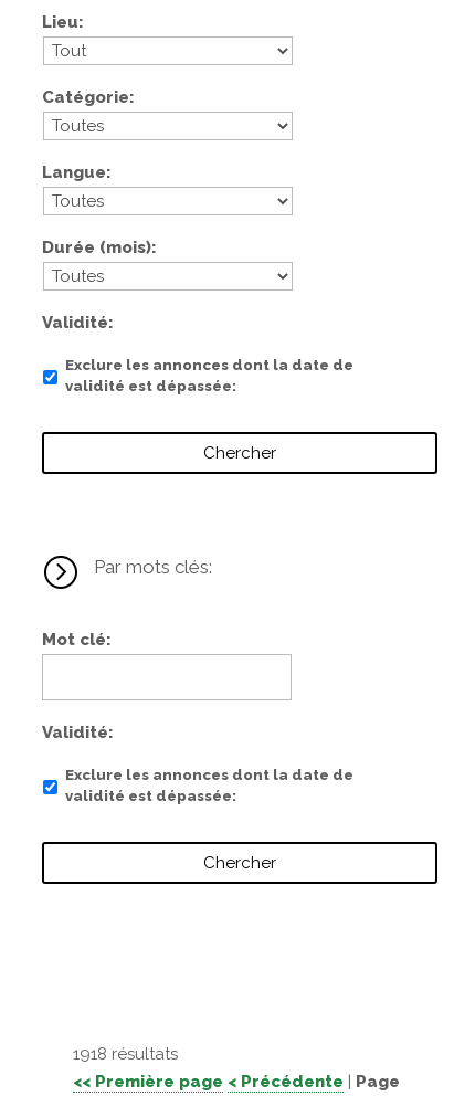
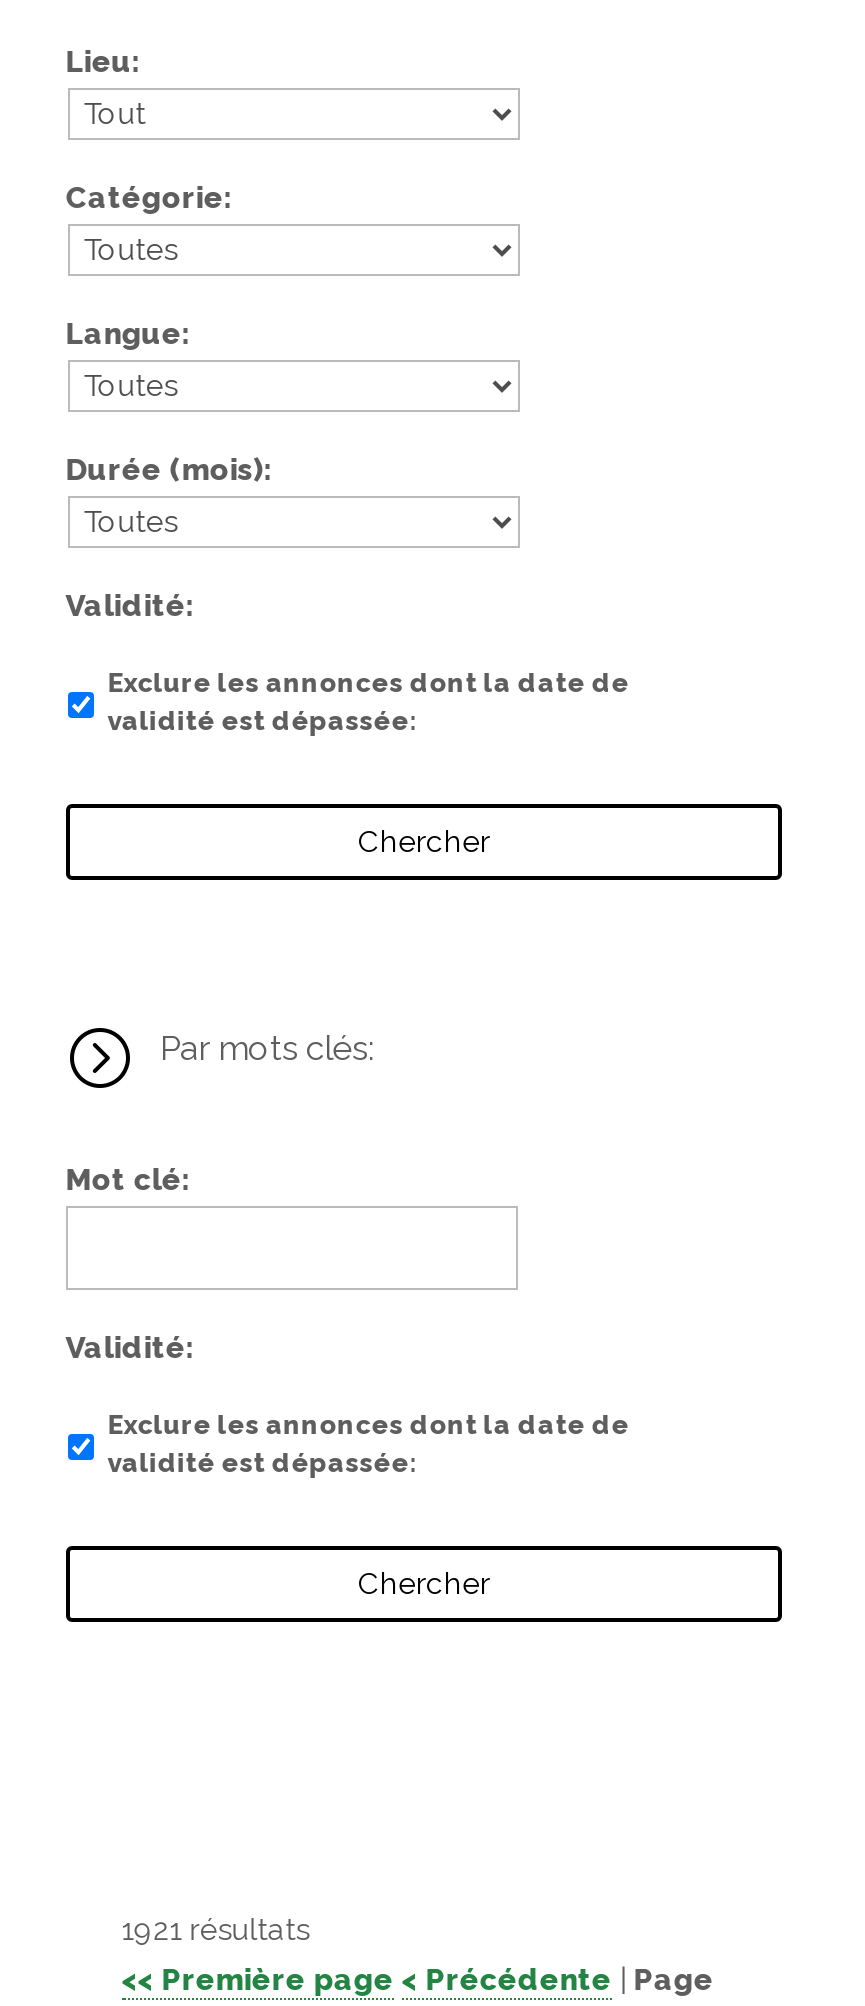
- 1918 résultats
+ 1921 résultats
